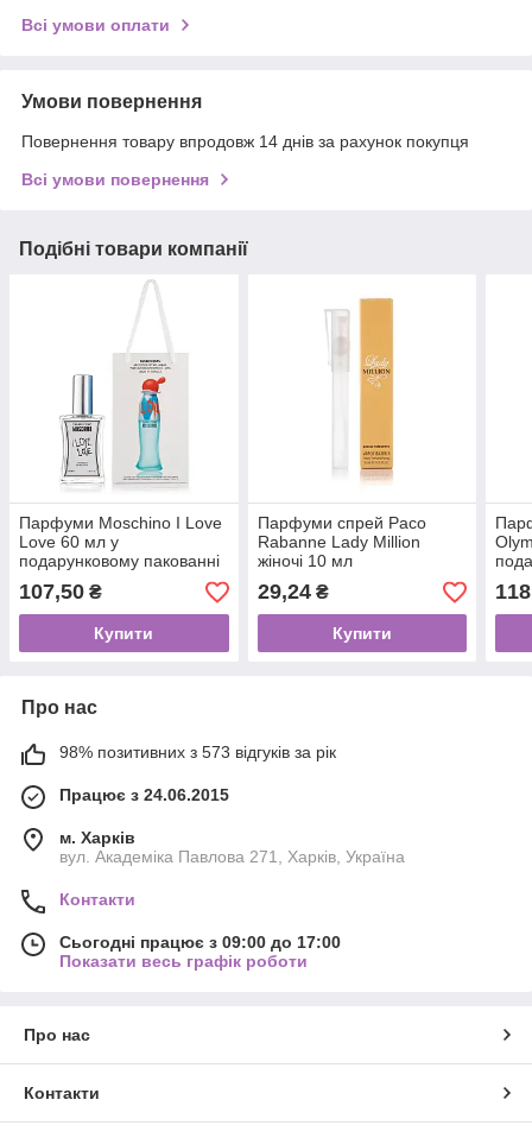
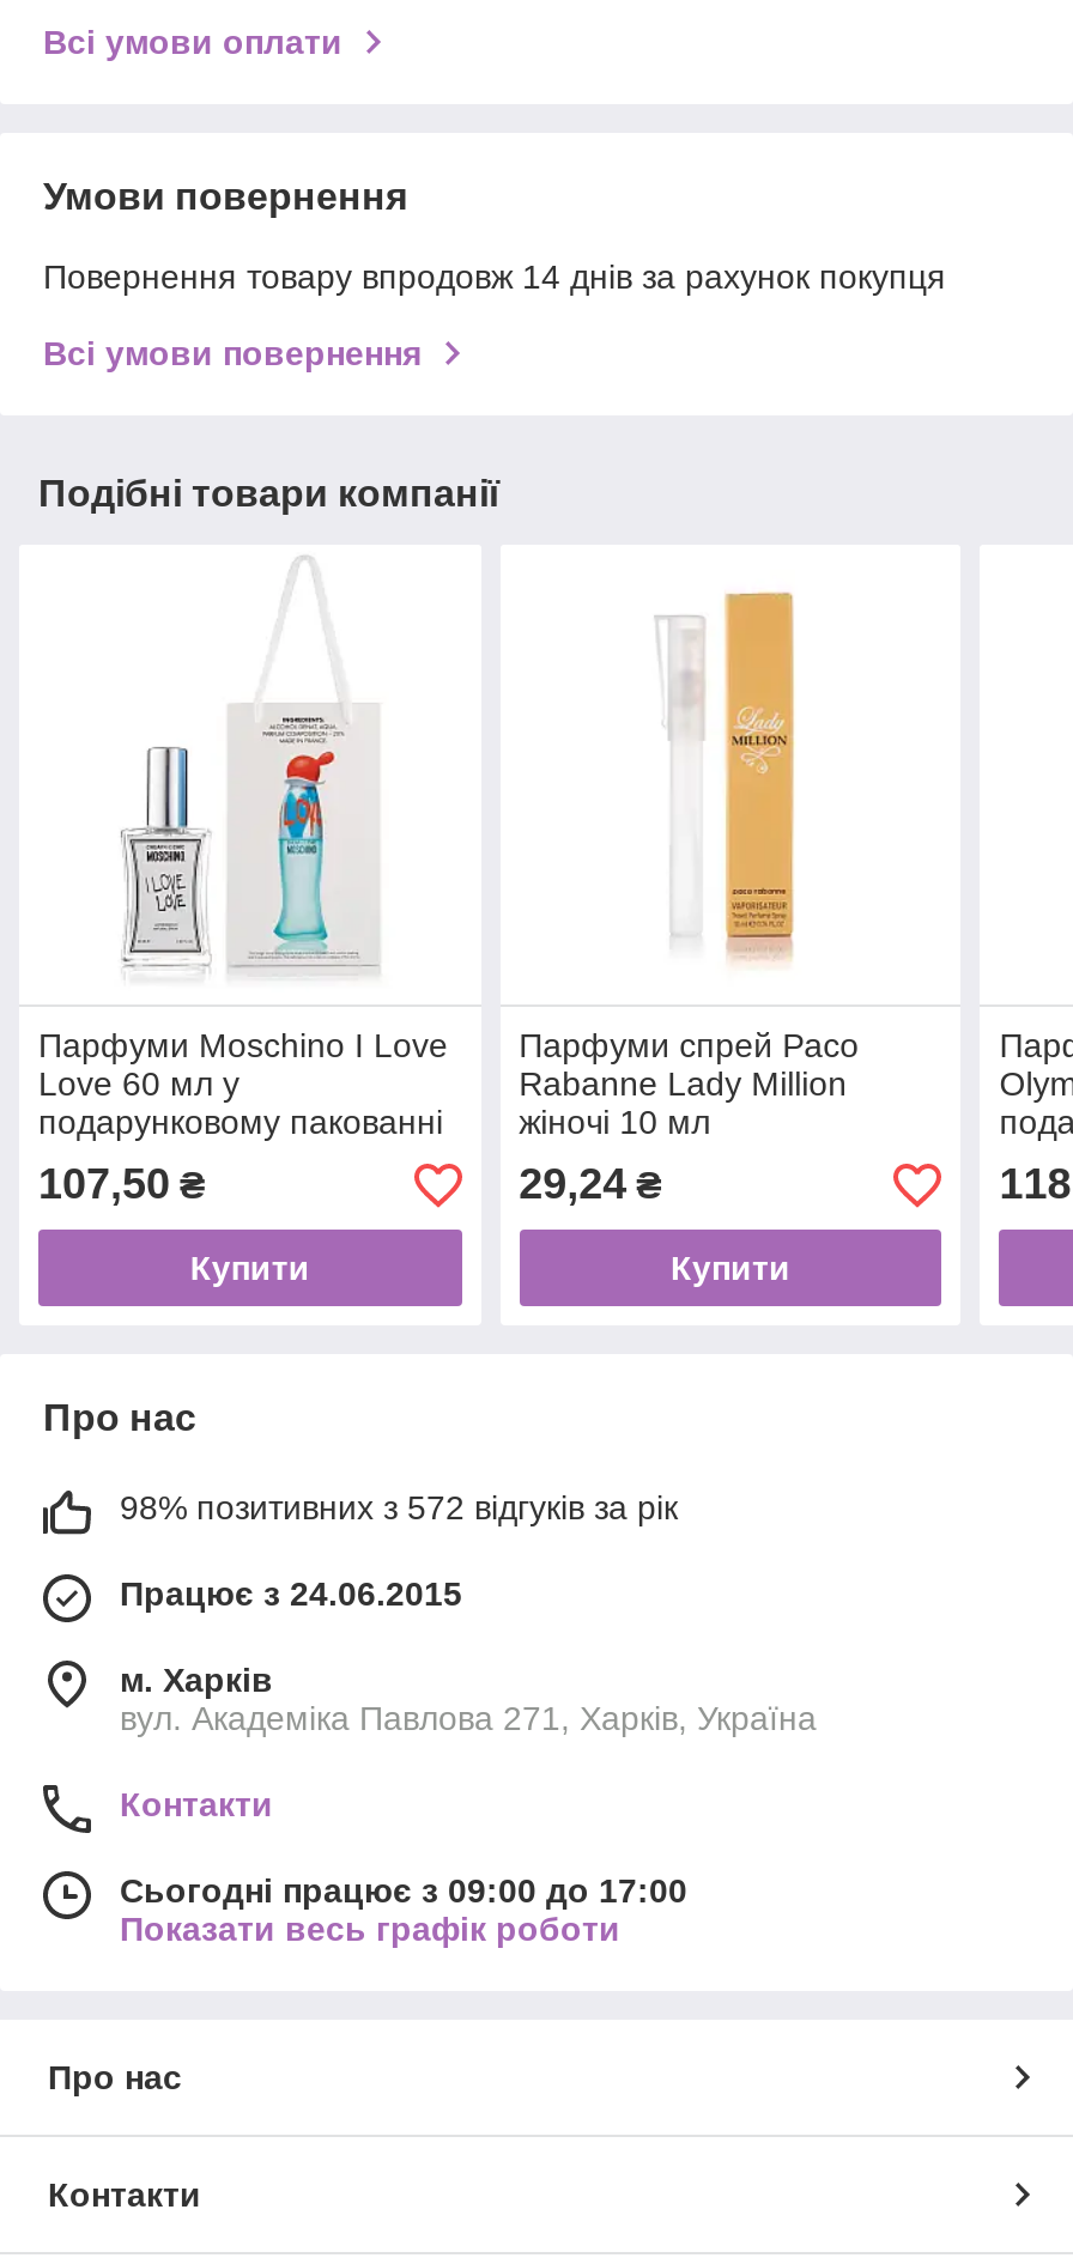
- 98% позитивних з 573 відгуків за рік
+ 98% позитивних з 572 відгуків за рік
